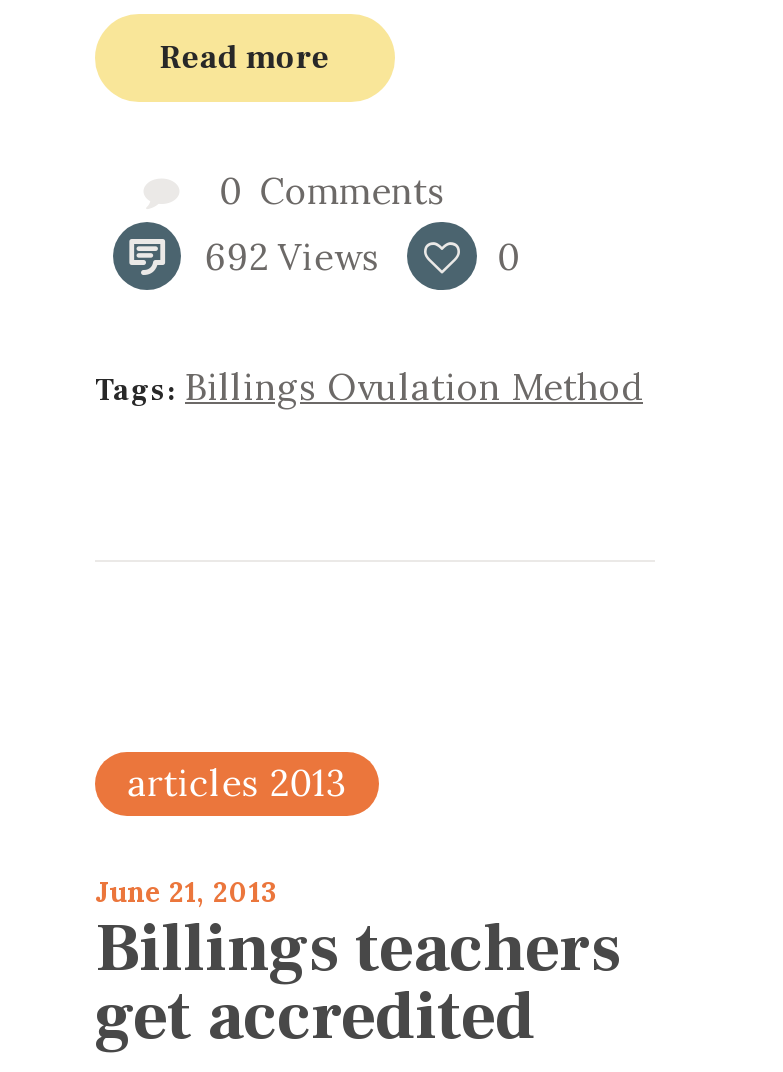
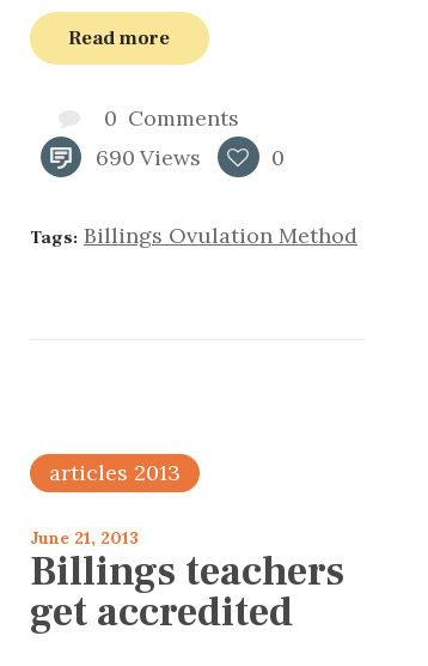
- 692 Views
+ 690 Views
